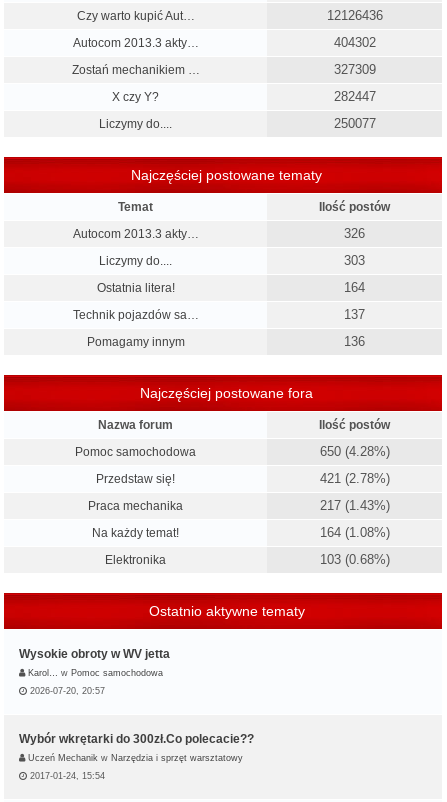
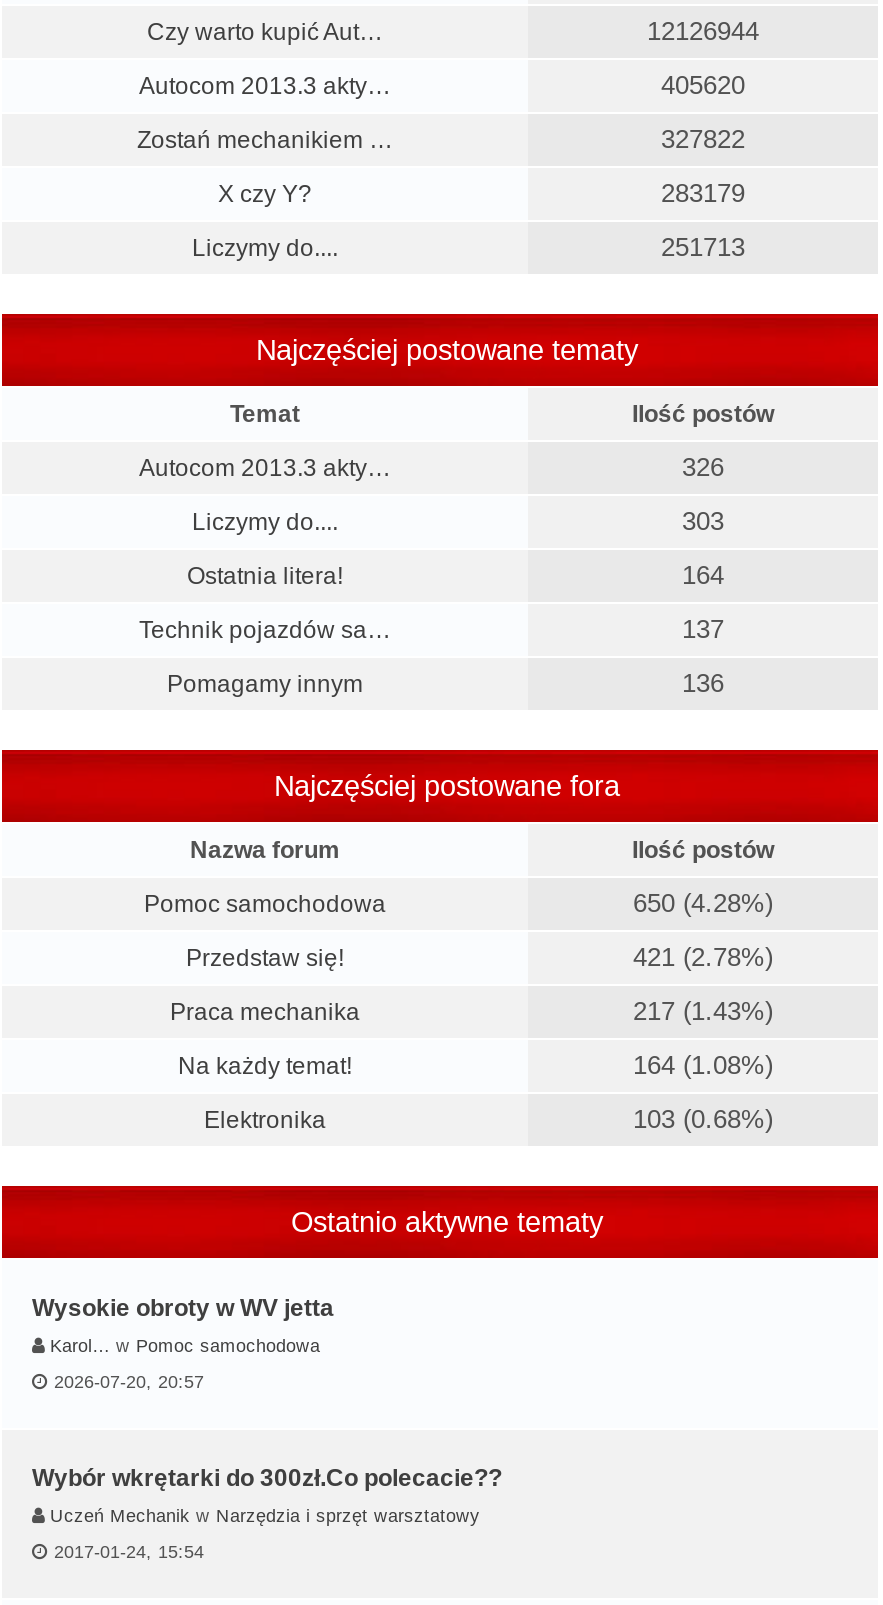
- 12126436
+ 12126944

- 404302
+ 405620

- 327309
+ 327822

- 282447
+ 283179

- 250077
+ 251713
